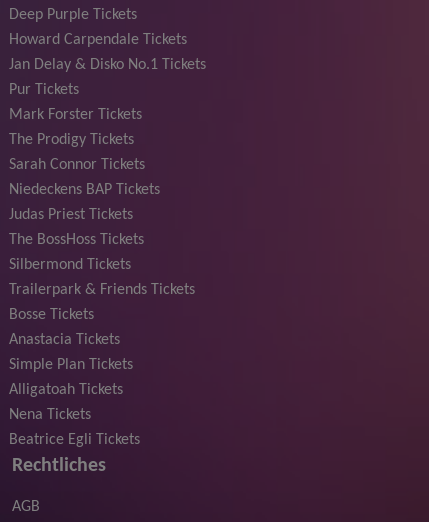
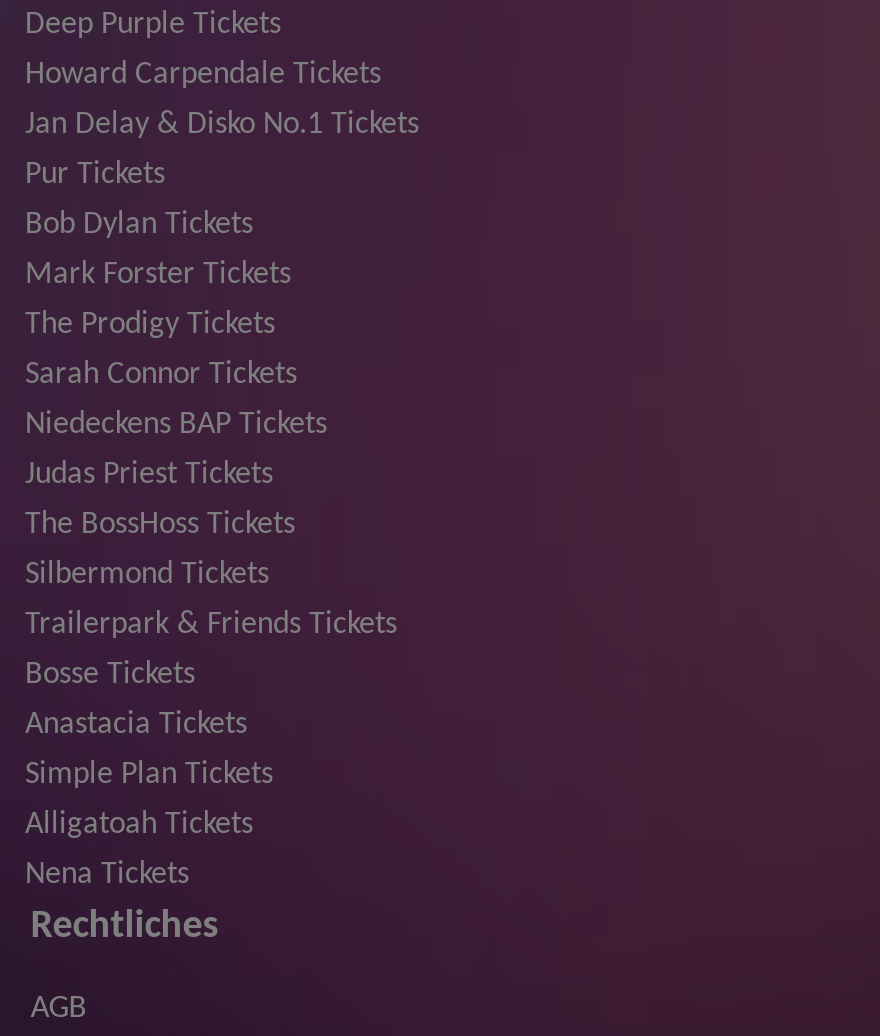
+ Bob Dylan Tickets

moved down: Mark Forster Tickets | The Prodigy Tickets | Sarah Connor Tickets | ... | Alligatoah Tickets | Nena Tickets

- Beatrice Egli Tickets
